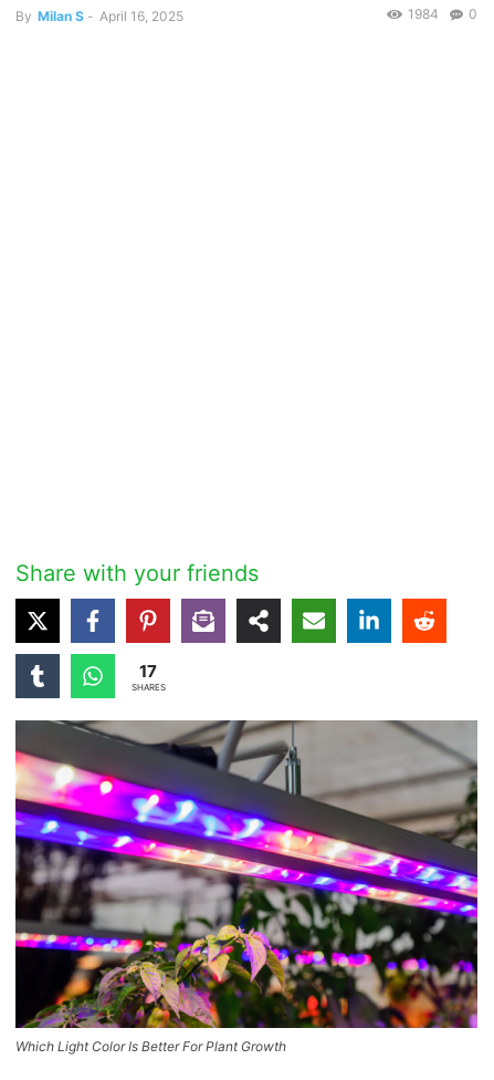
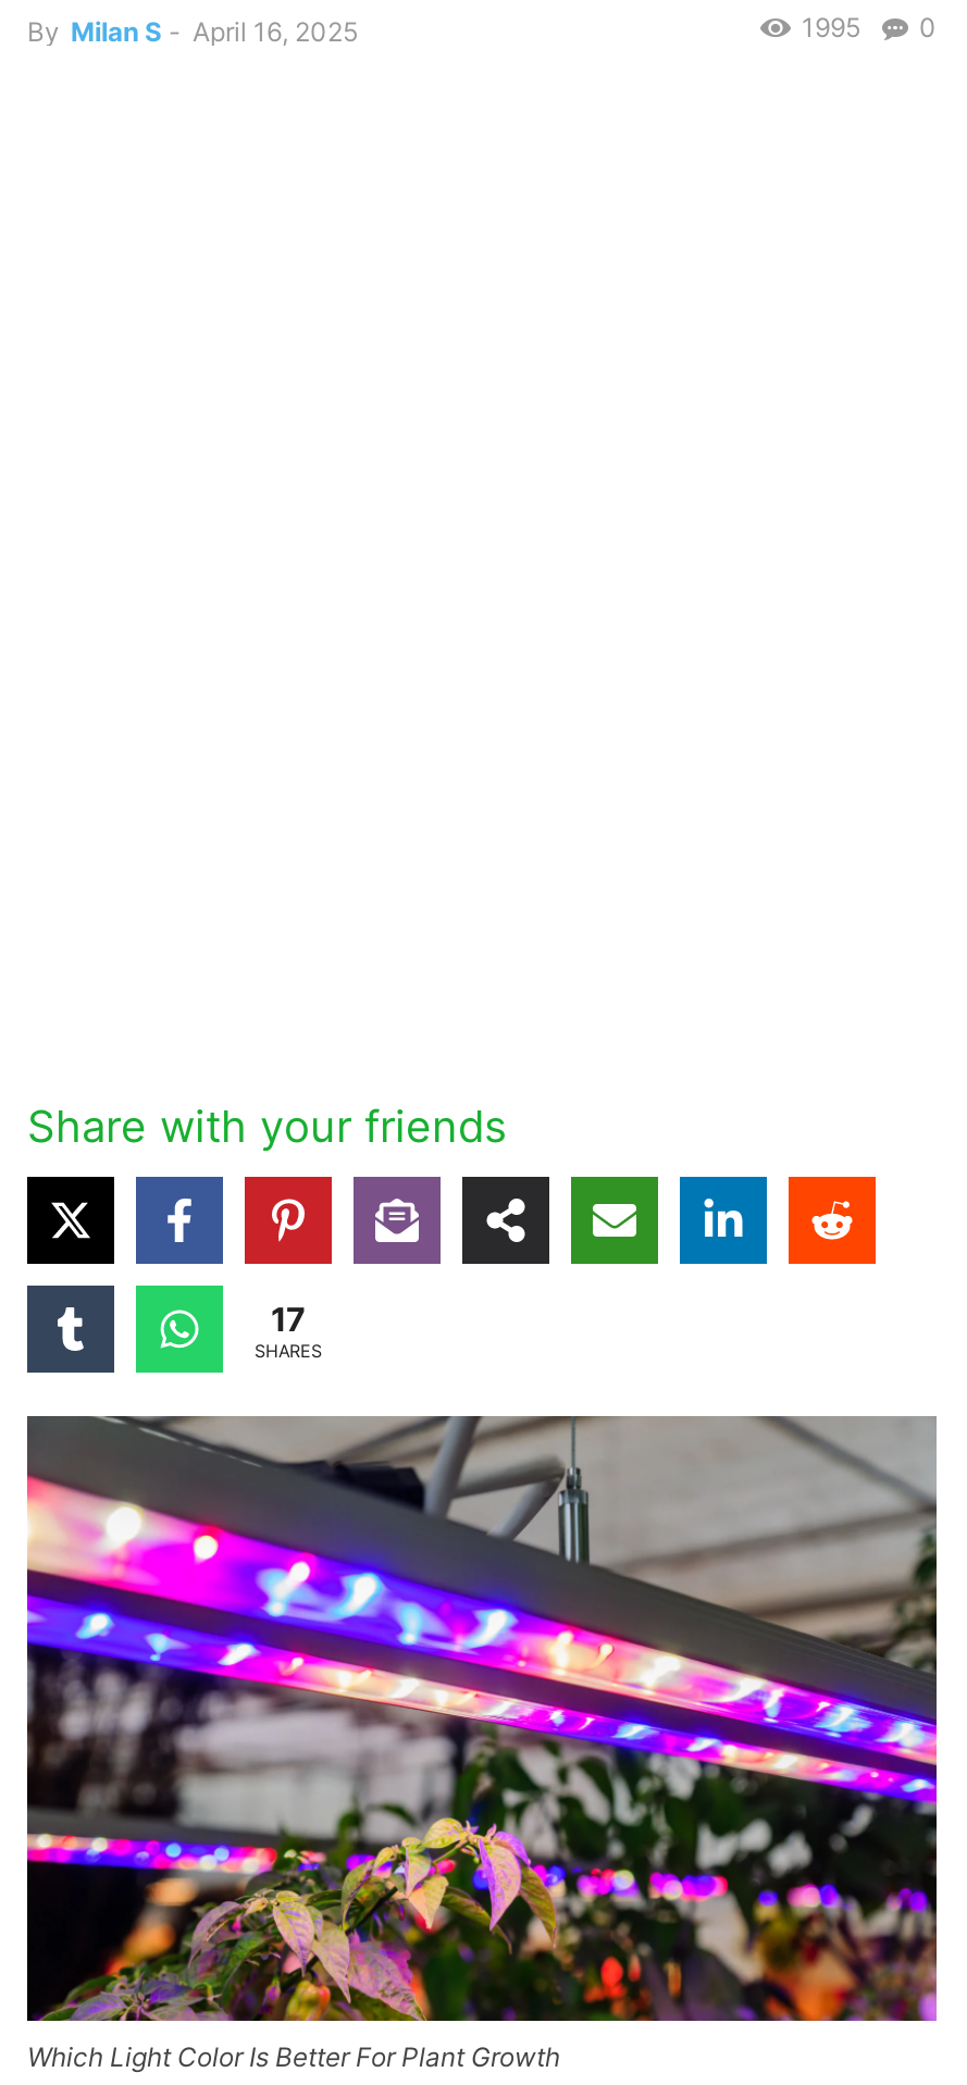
- 1984 0
+ 1995 0
